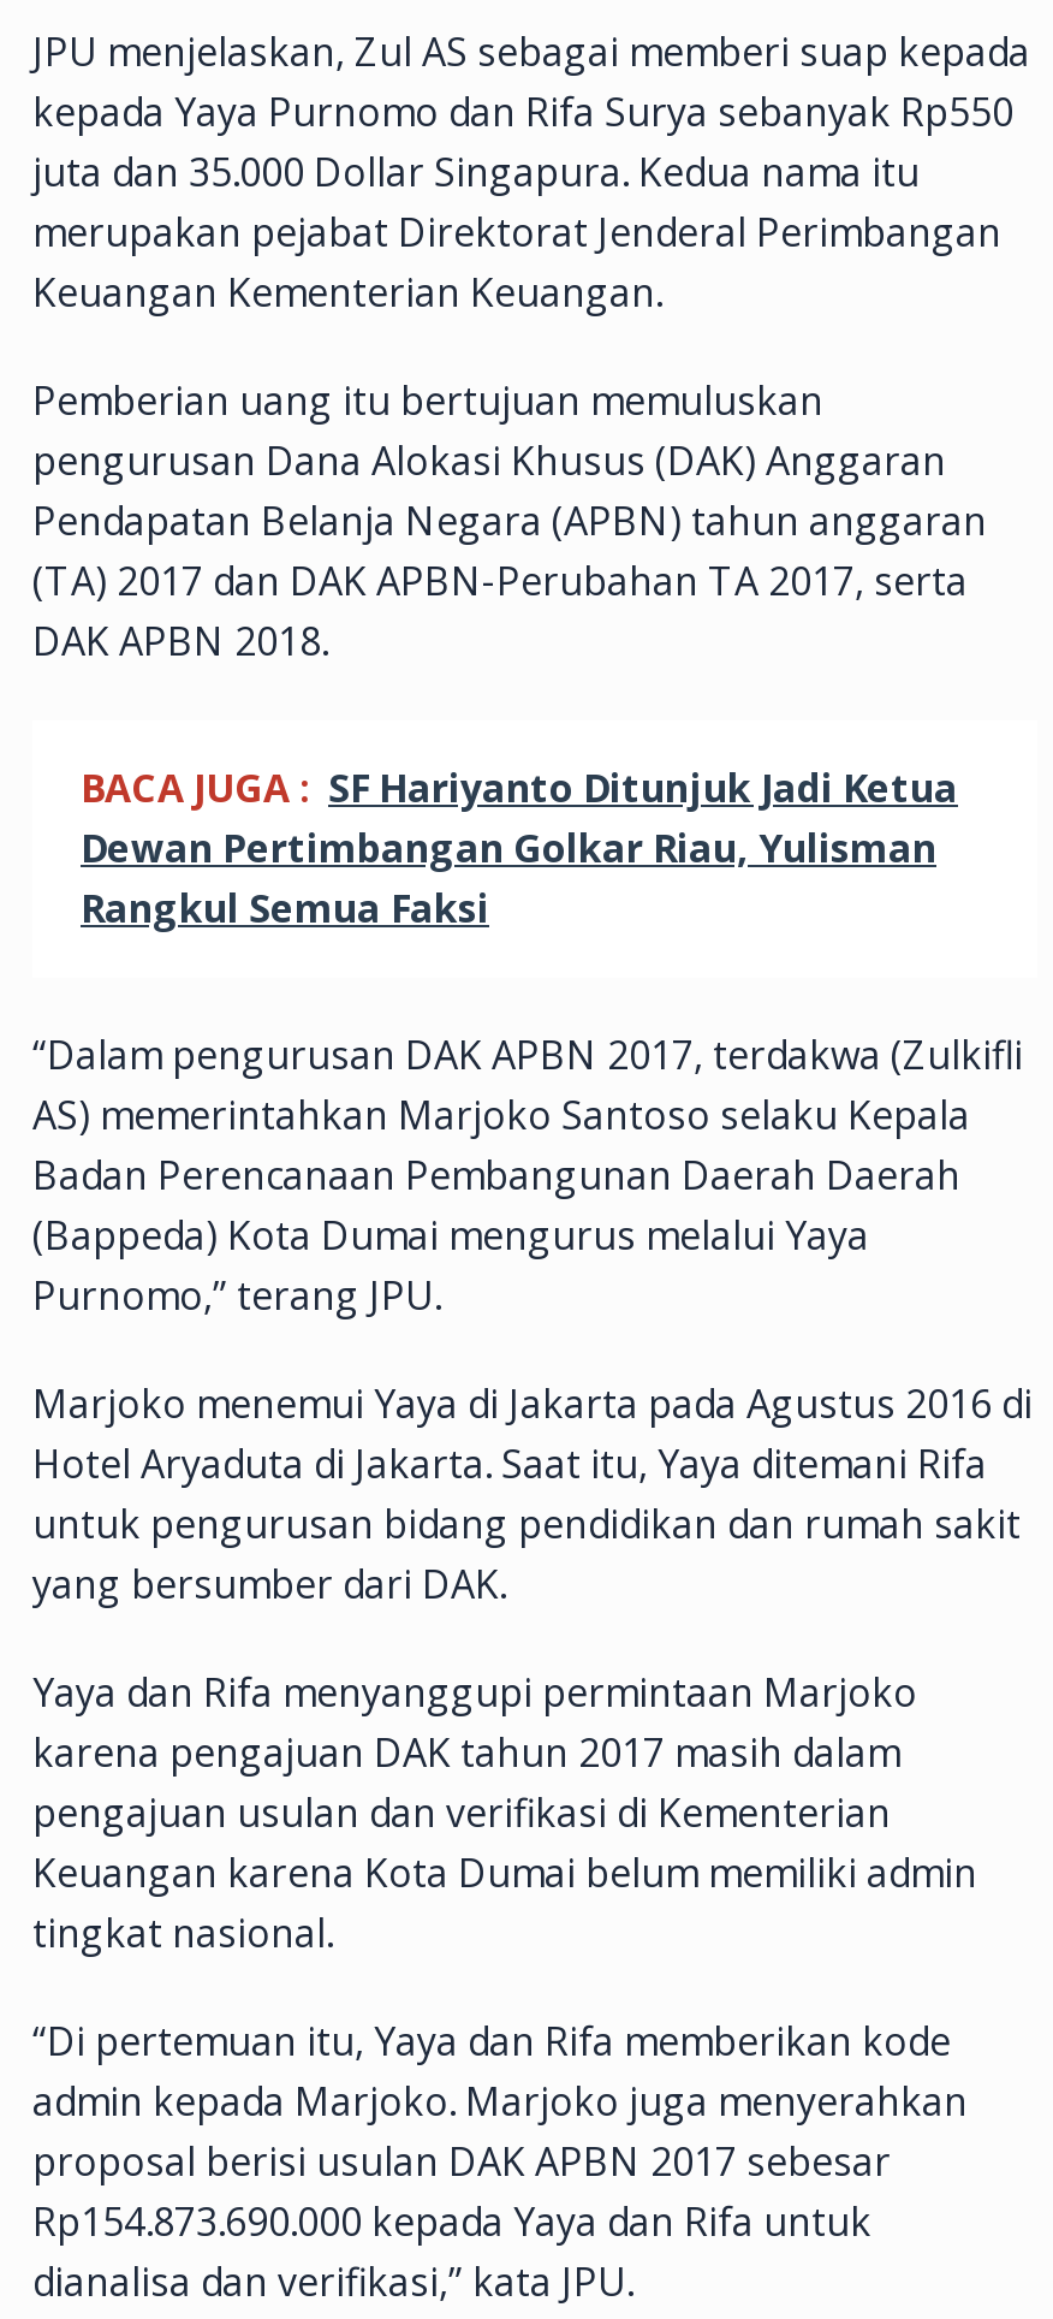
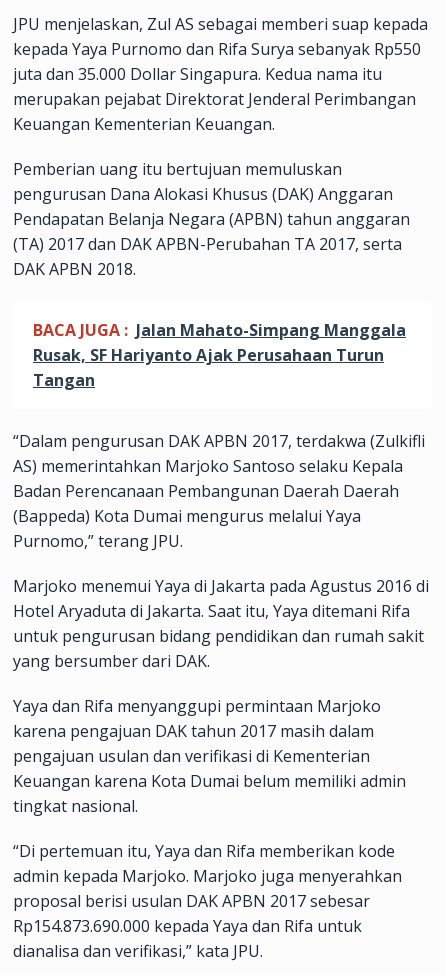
- BACA JUGA : SF Hariyanto Ditunjuk Jadi Ketua
- Dewan Pertimbangan Golkar Riau, Yulisman
- Rangkul Semua Faksi
+ BACA JUGA : Jalan Mahato-Simpang Manggala
+ Rusak, SF Hariyanto Ajak Perusahaan Turun
+ Tangan
